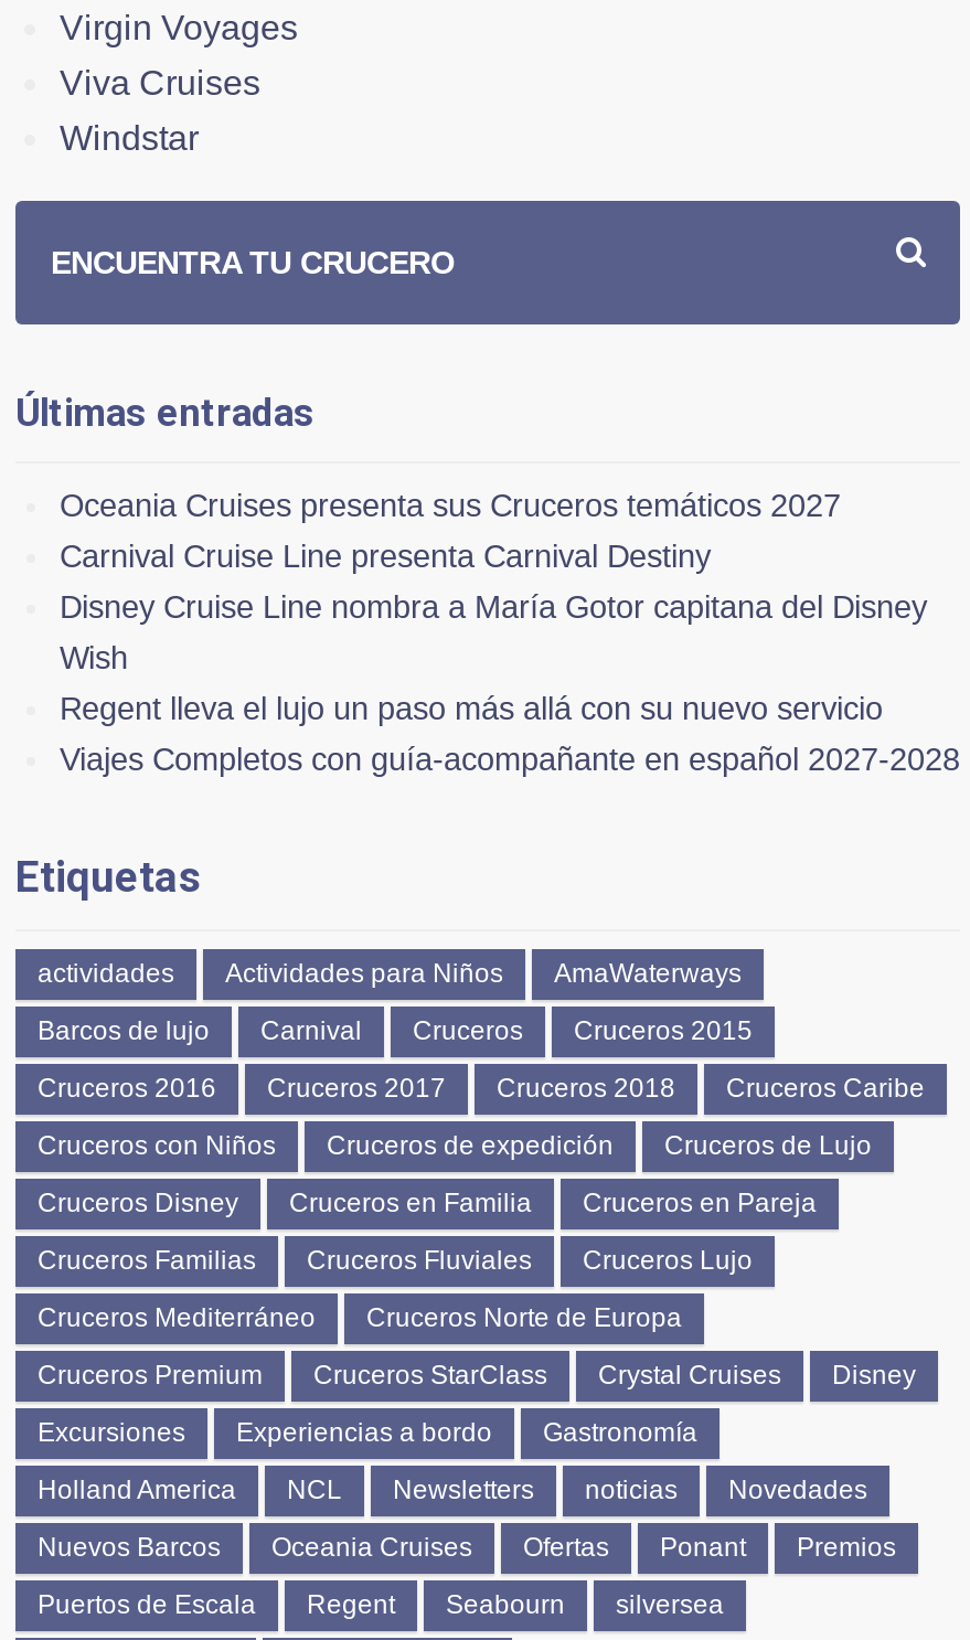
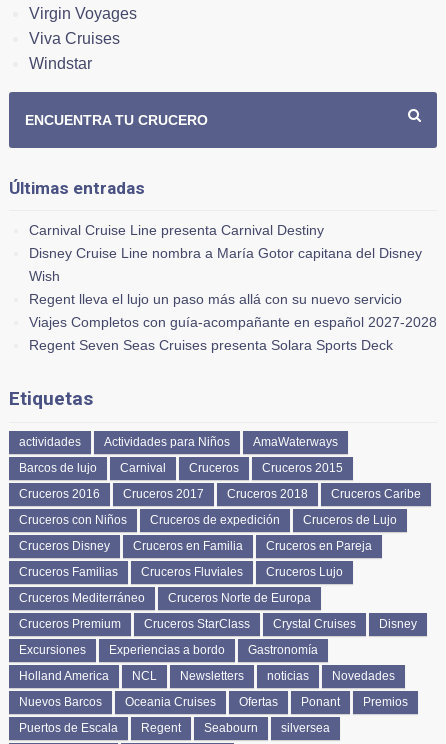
- Oceania Cruises presenta sus Cruceros temáticos 2027

moved up: Carnival Cruise Line presenta Carnival Destiny | Disney Cruise Line nombra a María Gotor capitana del Disney | Wish | Regent lleva el lujo un paso más allá con su nuevo servicio | Viajes Completos con guía-acompañante en español 2027-2028

+ Regent Seven Seas Cruises presenta Solara Sports Deck
